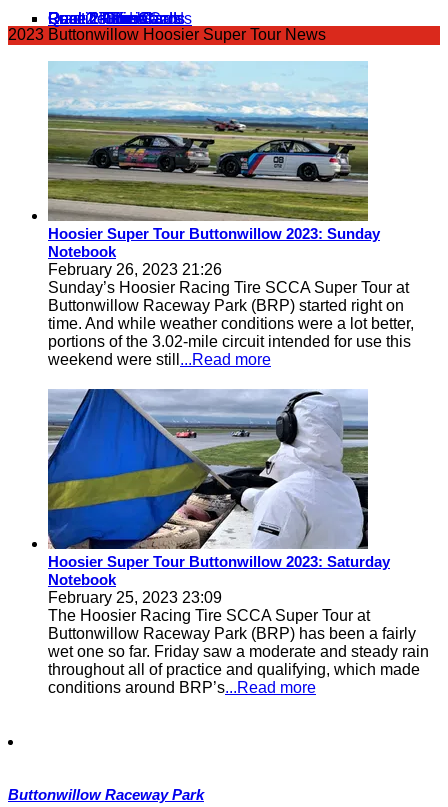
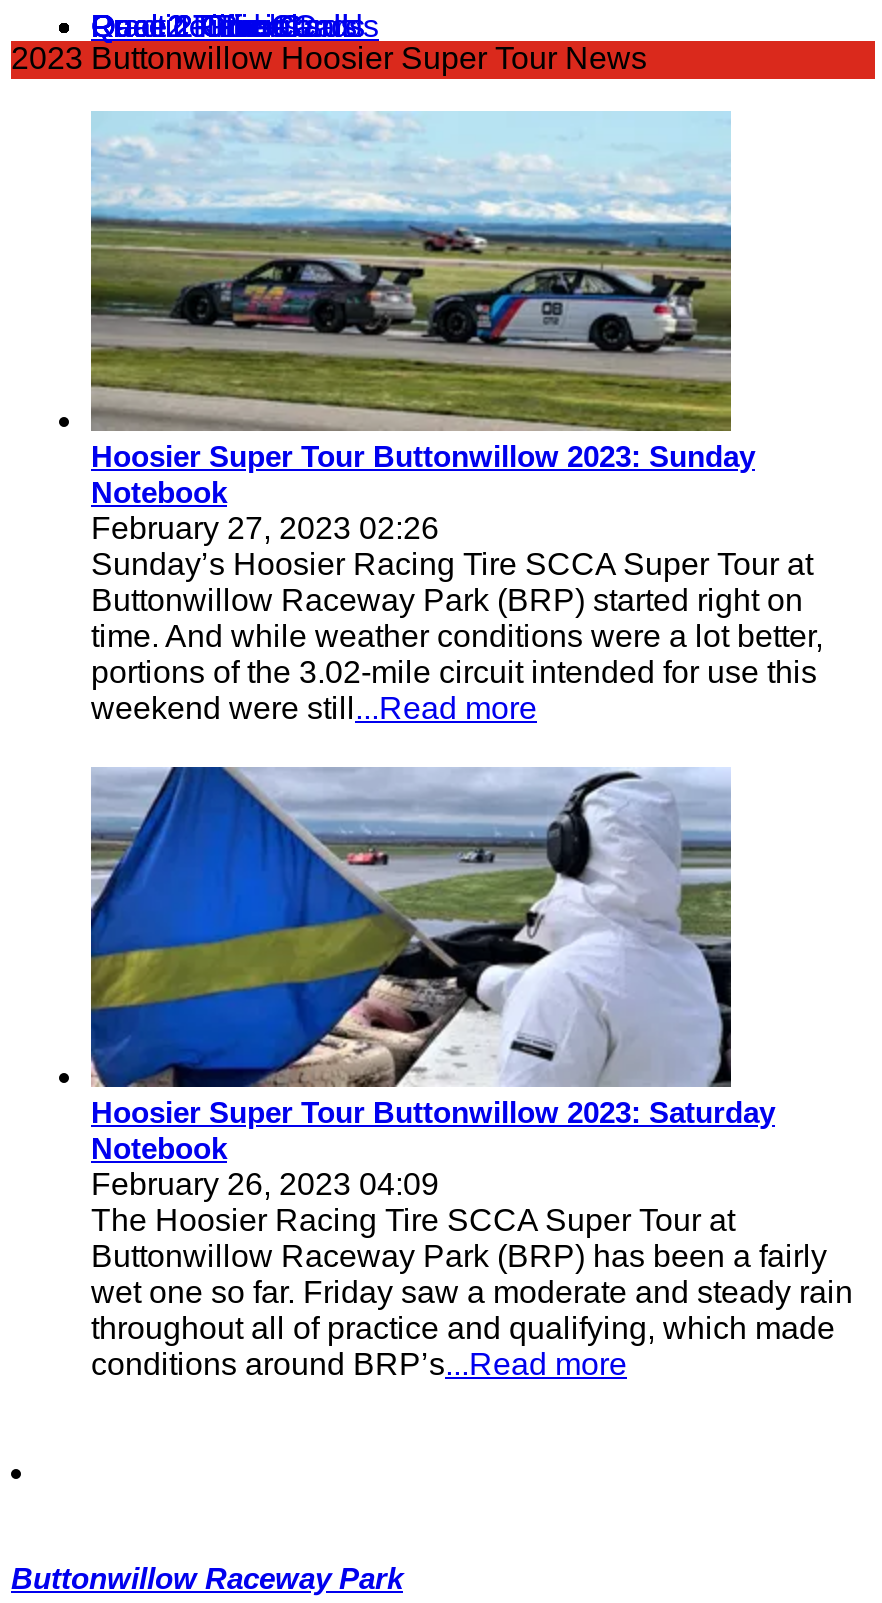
- February 26, 2023 21:26
+ February 27, 2023 02:26

- February 25, 2023 23:09
+ February 26, 2023 04:09
